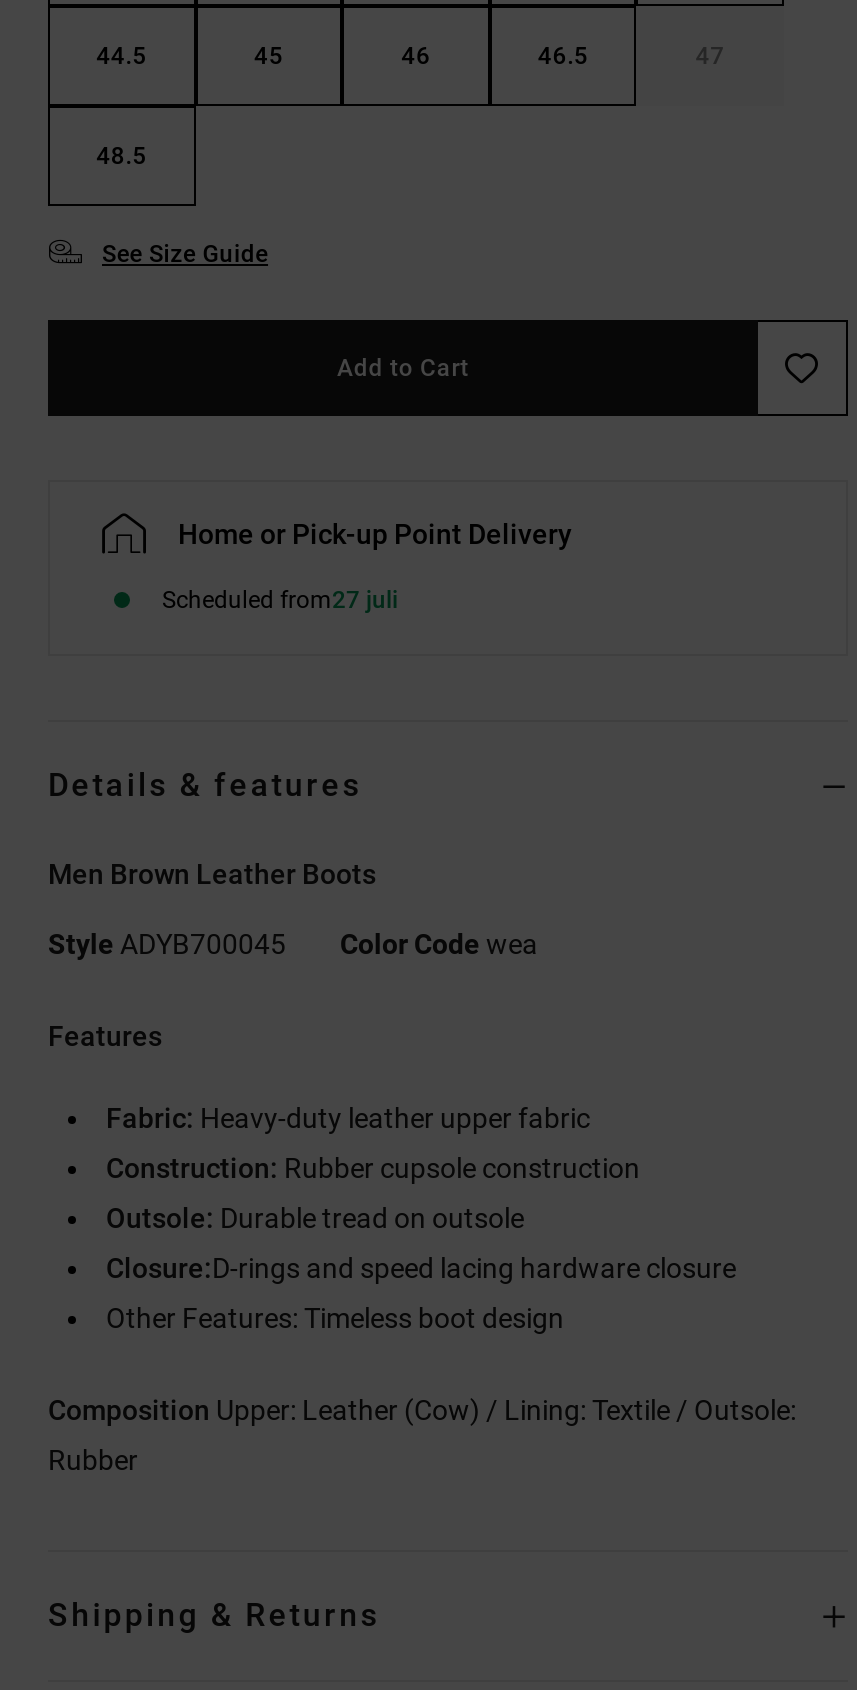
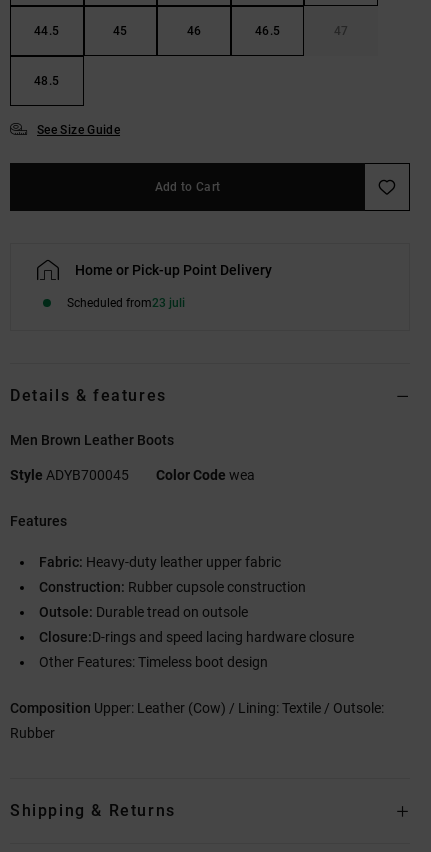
- Scheduled from27 juli
+ Scheduled from23 juli
